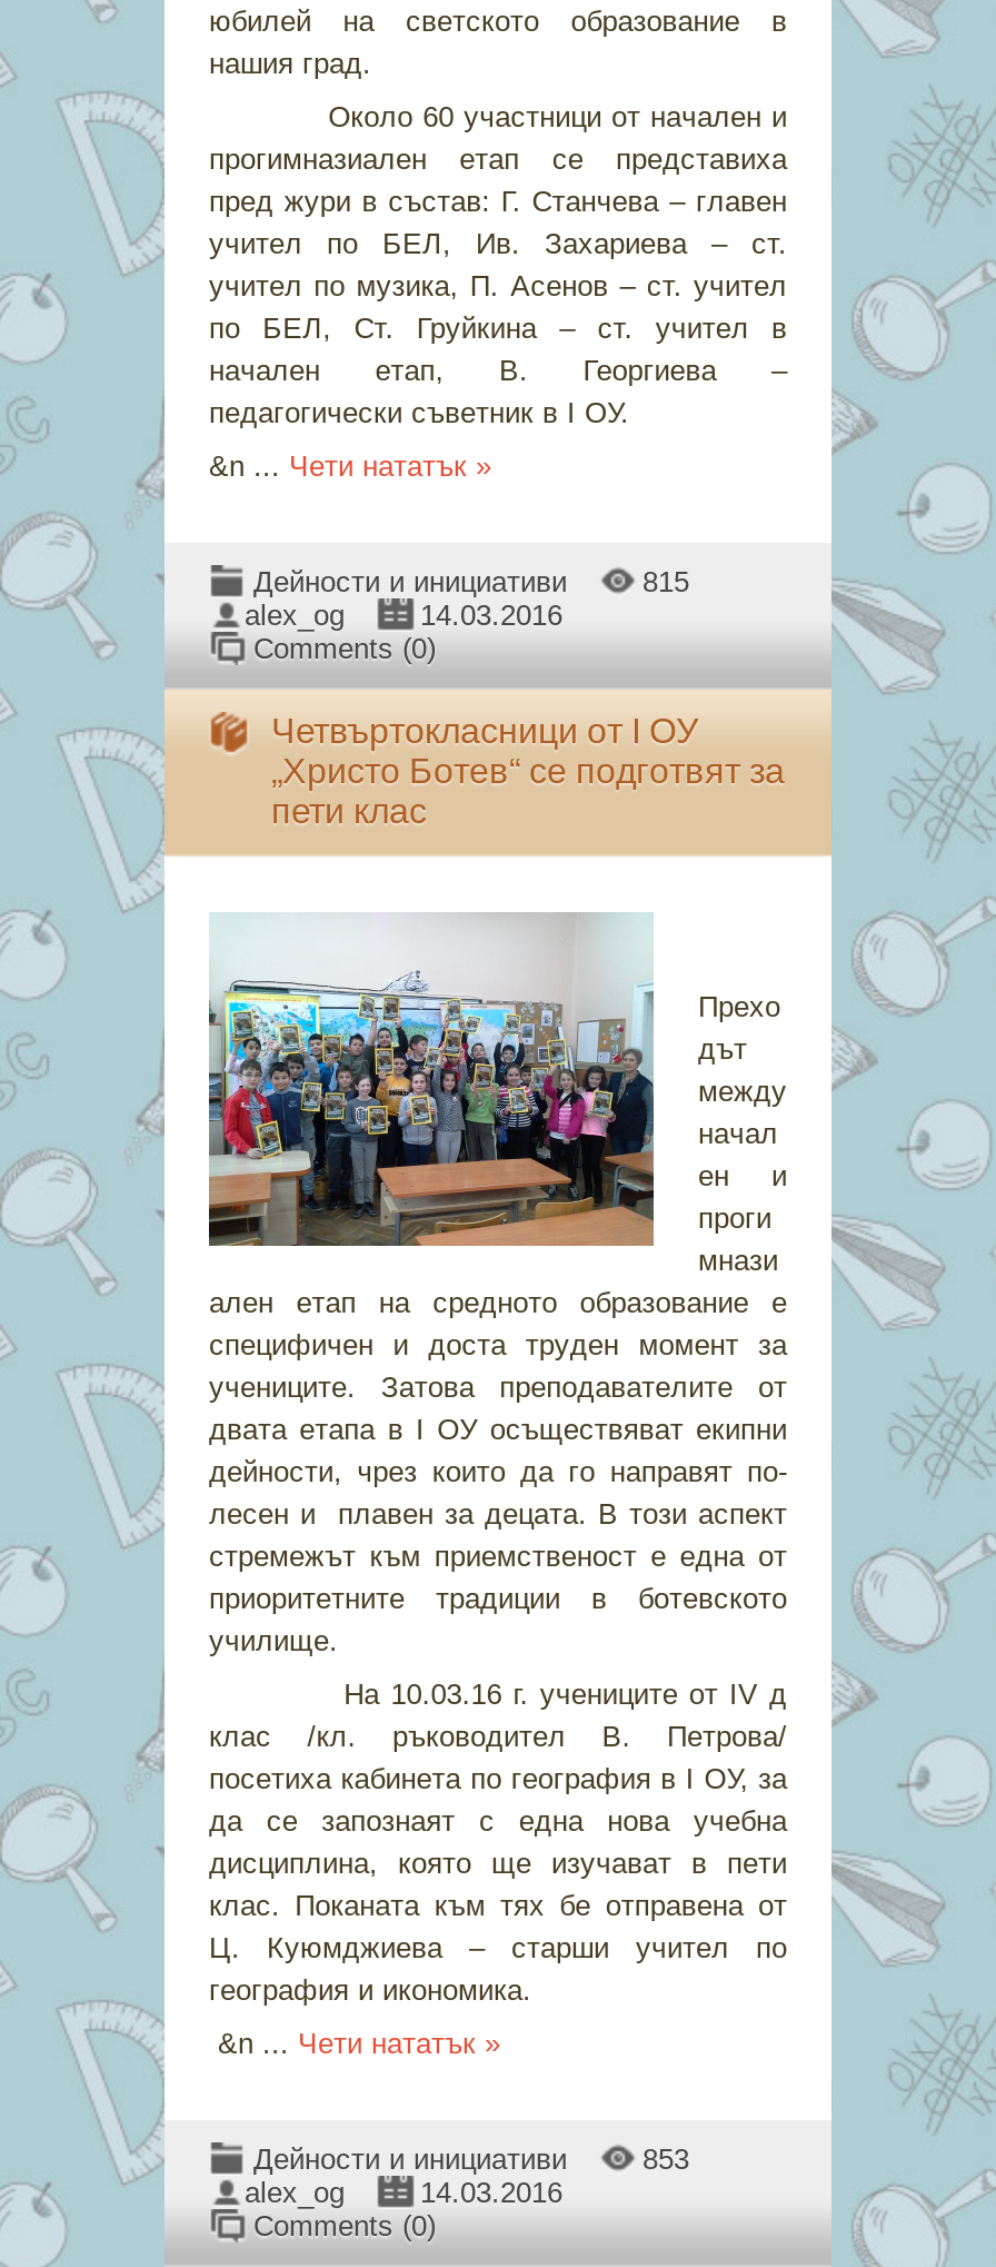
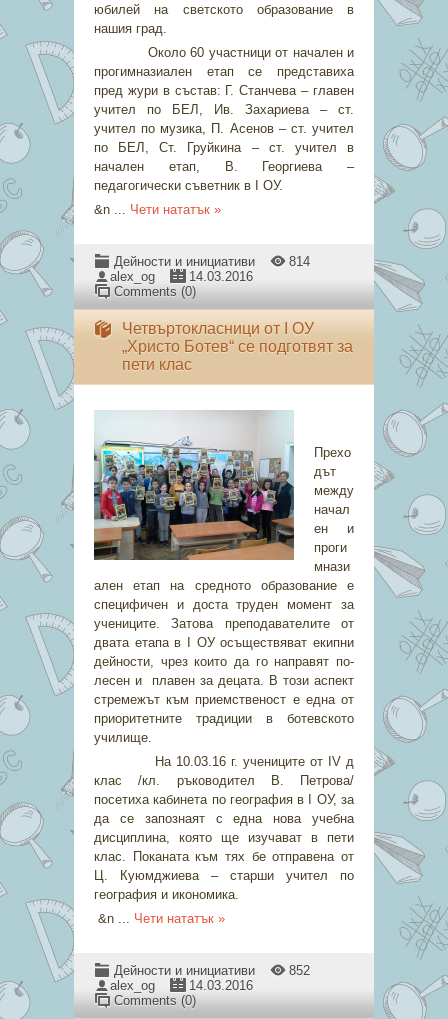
- 815
+ 814

- 853
+ 852
